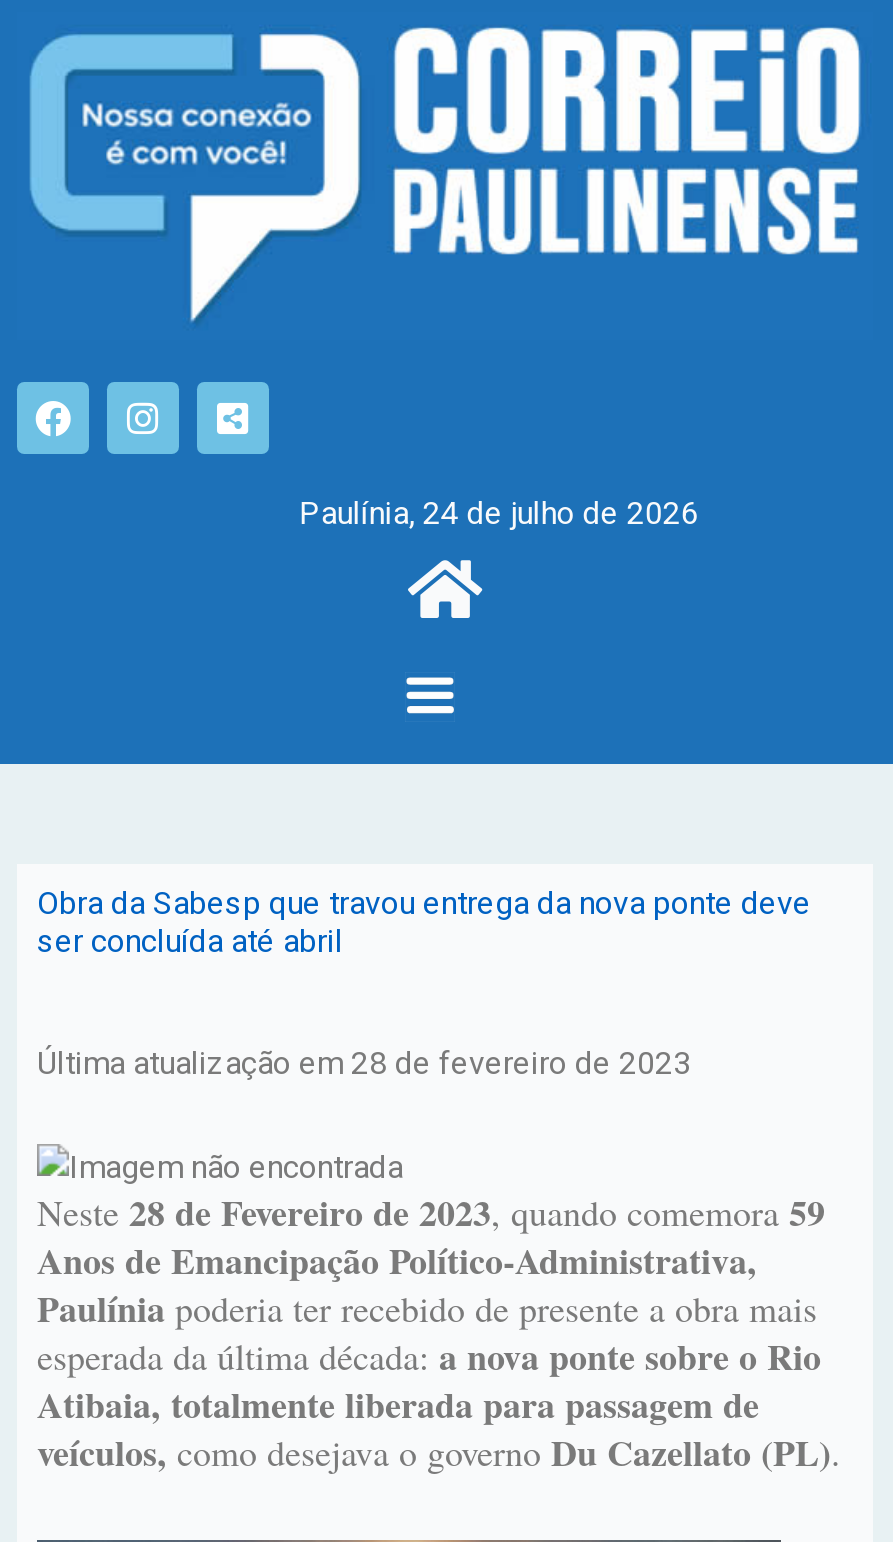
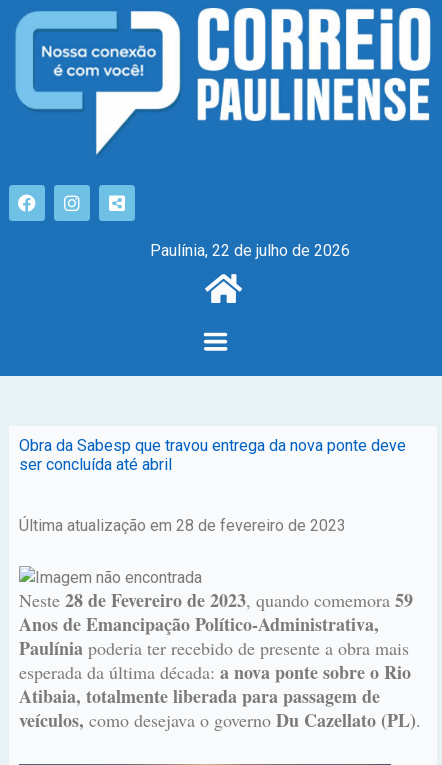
- Paulínia, 24 de julho de 2026
+ Paulínia, 22 de julho de 2026
